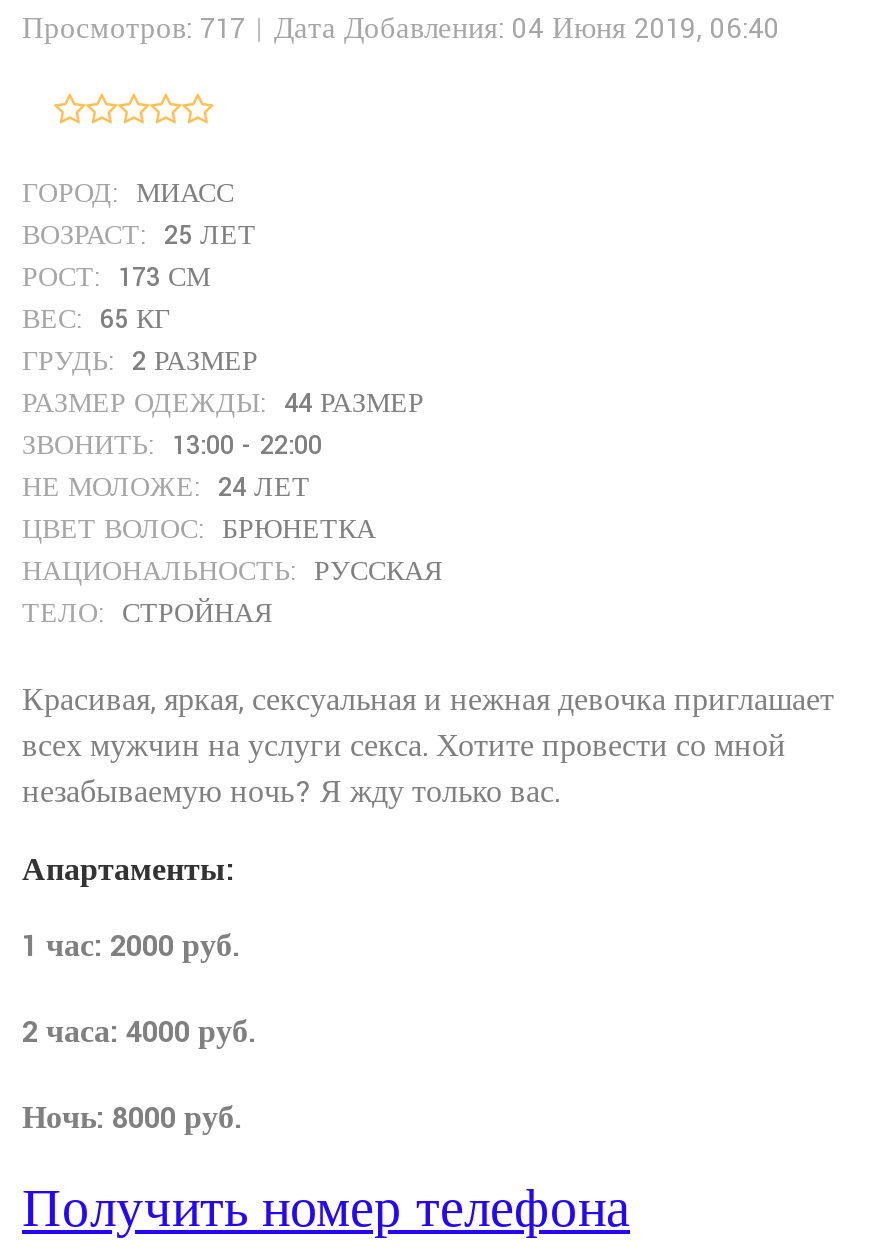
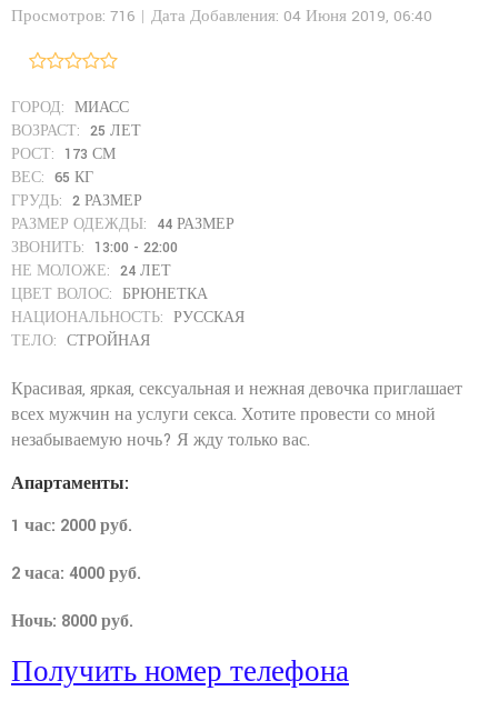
- Просмотров: 717 Дата Добавления: 04 Июня 2019, 06:40
+ Просмотров: 716 Дата Добавления: 04 Июня 2019, 06:40
